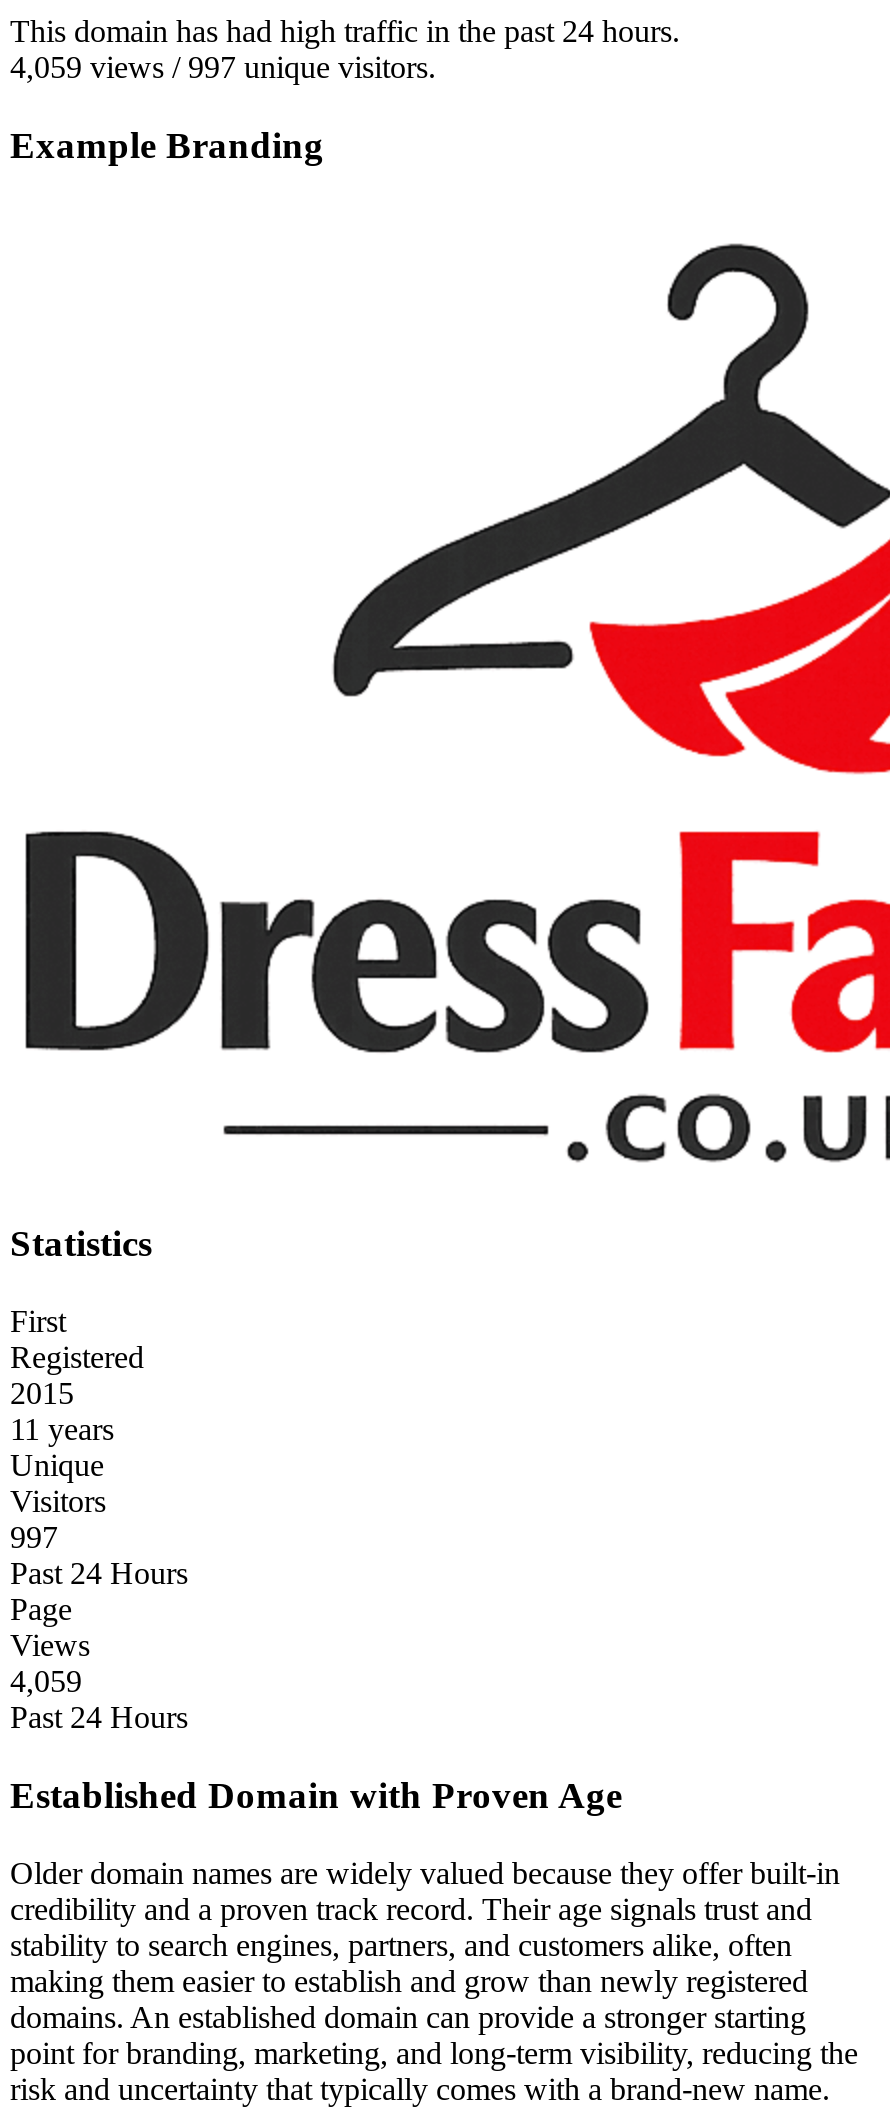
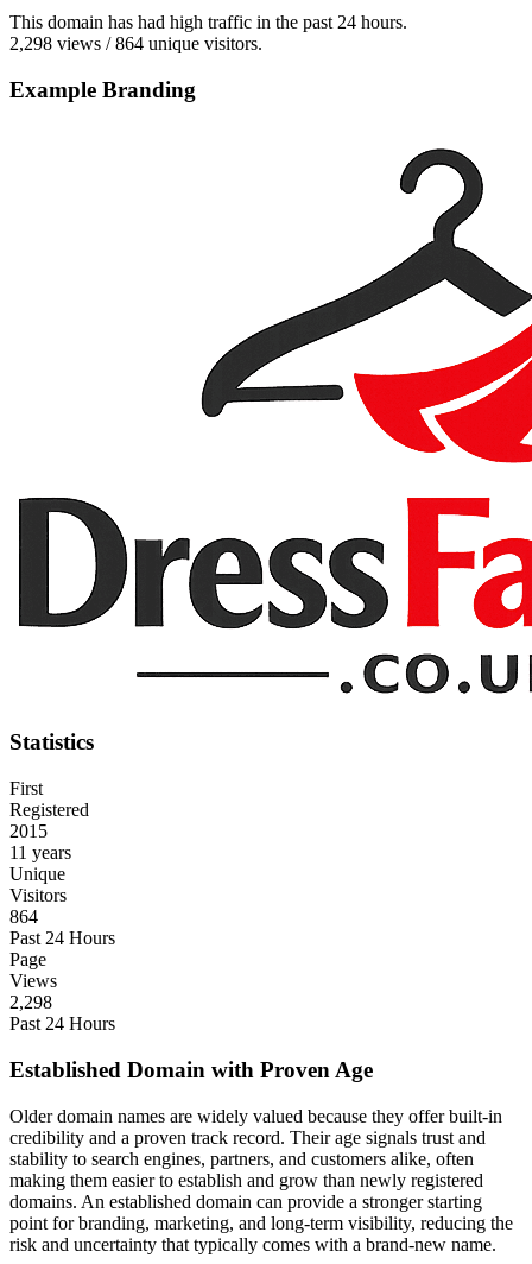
- 4,059 views / 997 unique visitors.
+ 2,298 views / 864 unique visitors.

- 997
+ 864

- 4,059
+ 2,298
